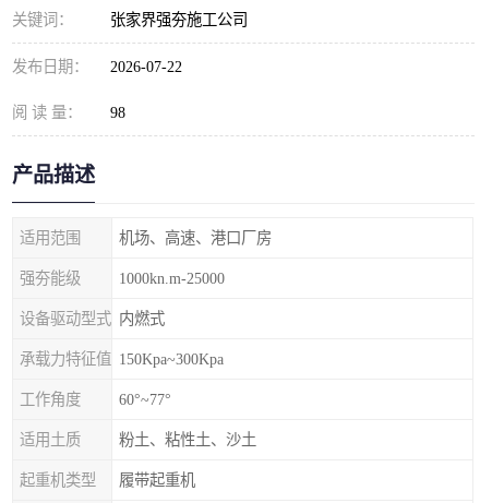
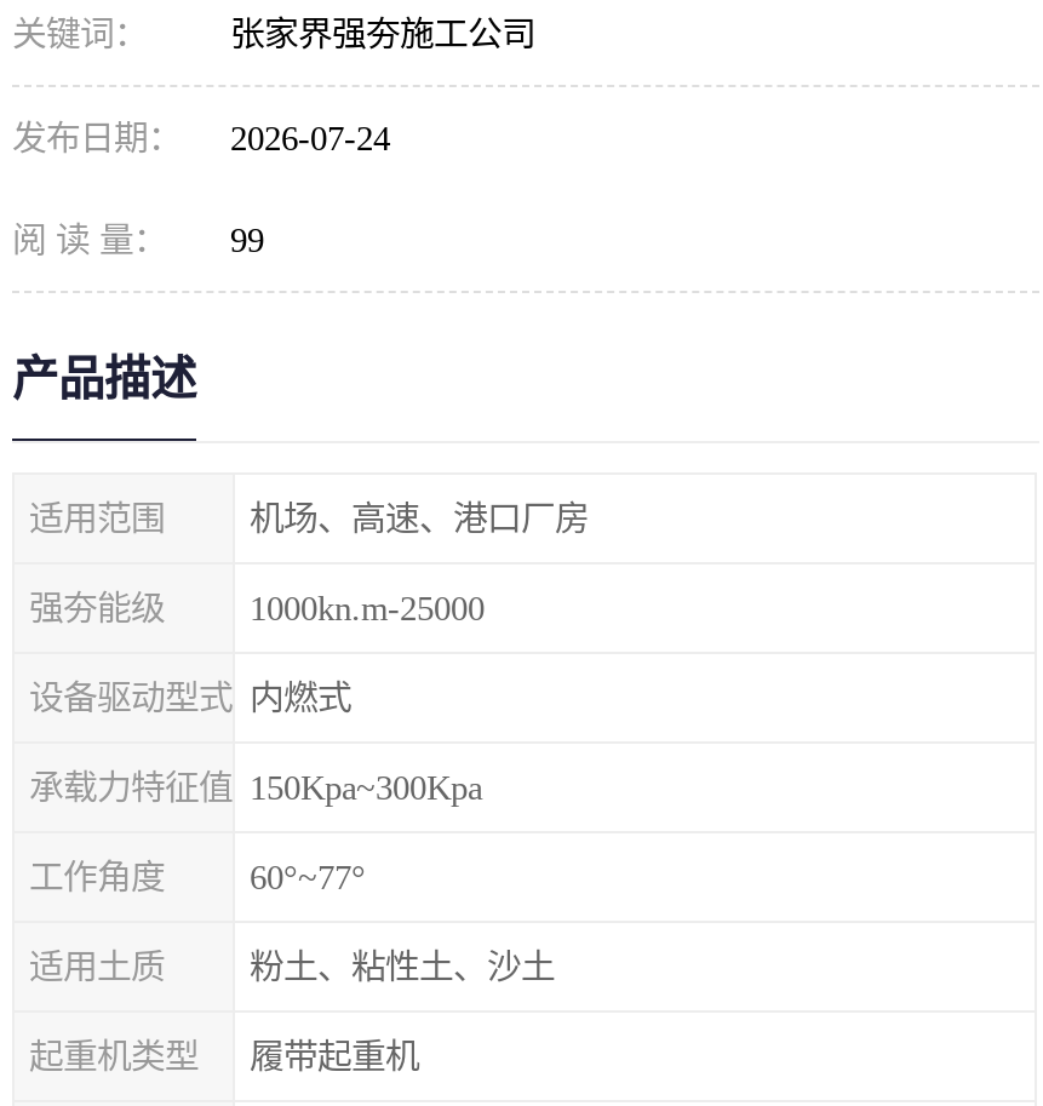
- 发布日期： 2026-07-22
+ 发布日期： 2026-07-24

- 阅 读 量： 98
+ 阅 读 量： 99
